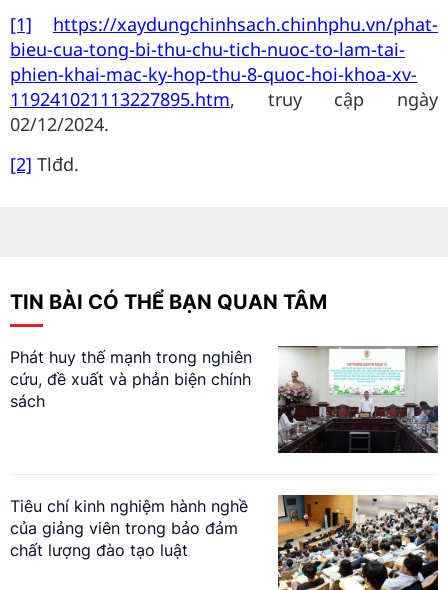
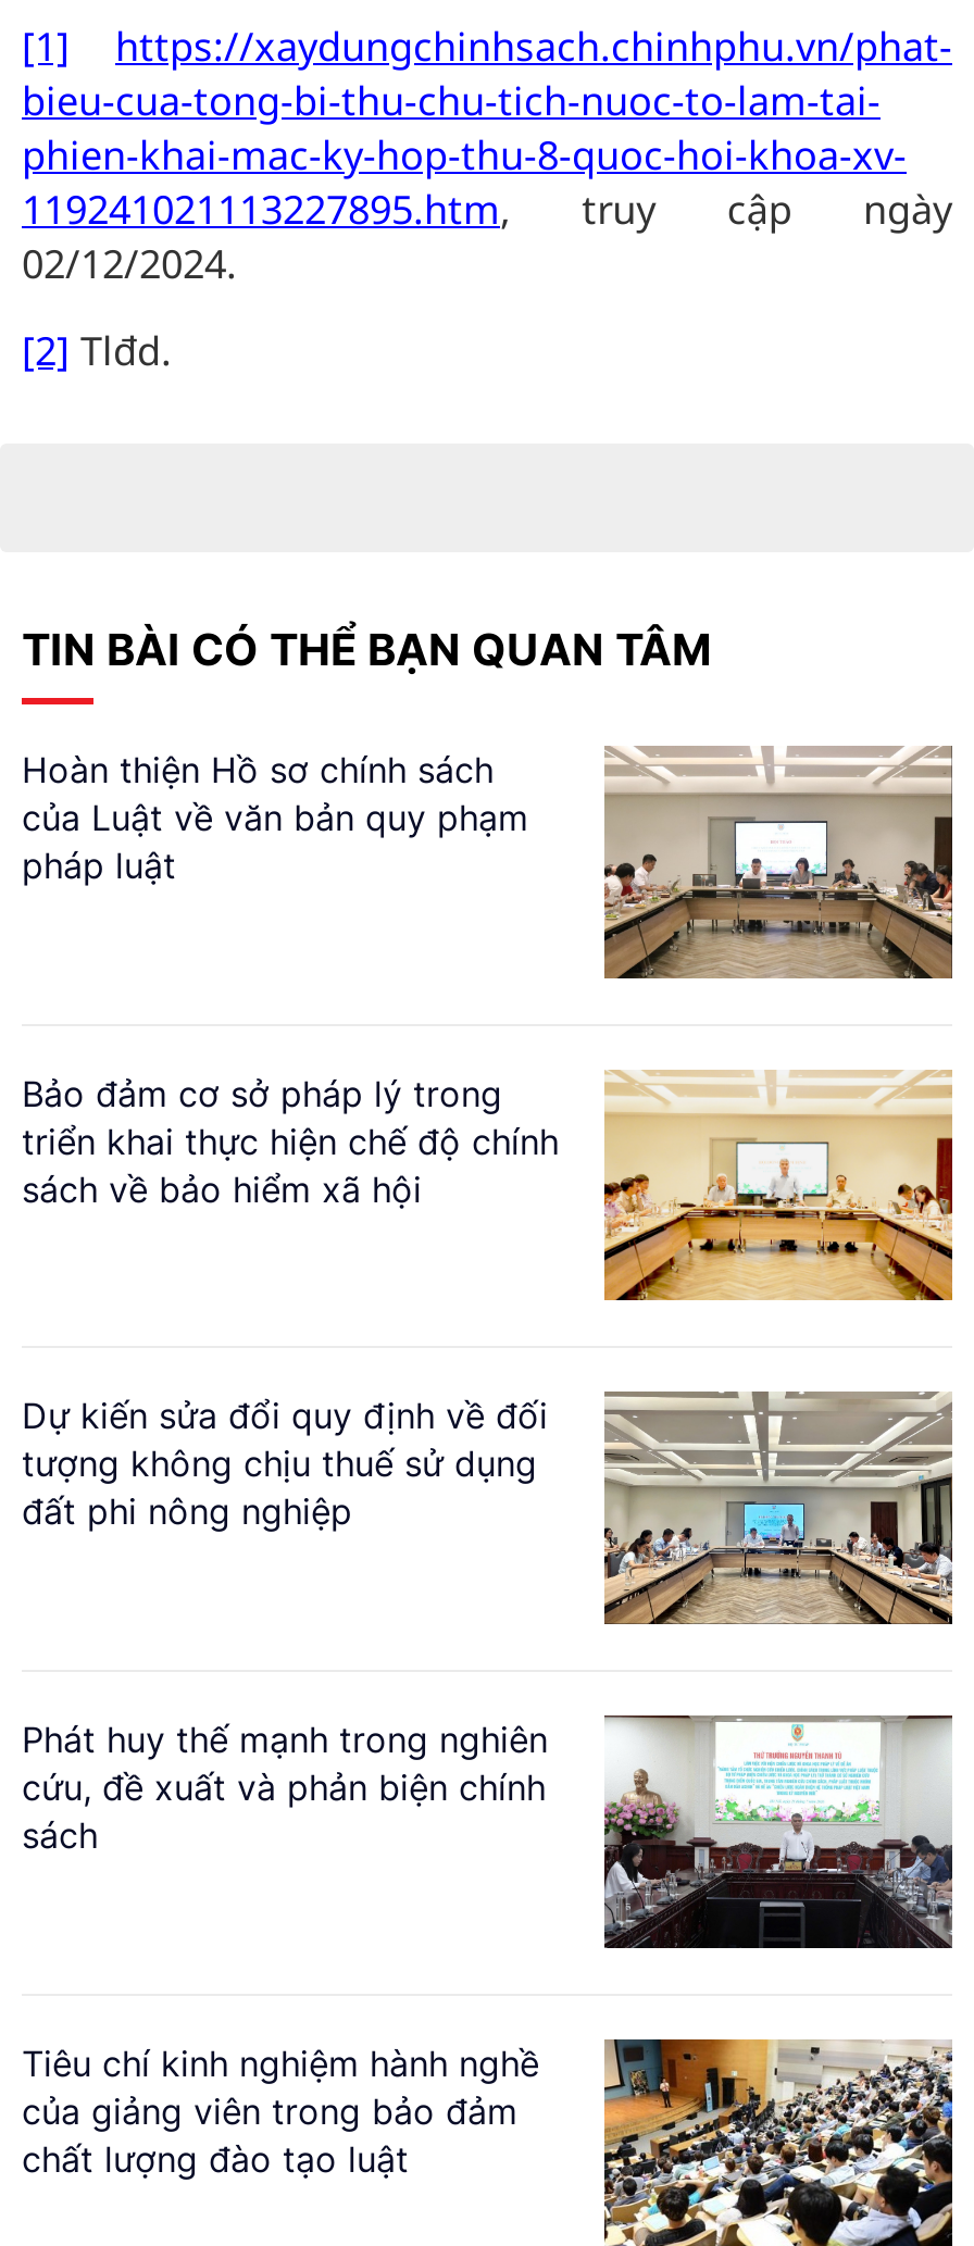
+ [image]
+ Hoàn thiện Hồ sơ chính sách
+ của Luật về văn bản quy phạm
+ pháp luật

+ [image]
+ Bảo đảm cơ sở pháp lý trong
+ triển khai thực hiện chế độ chính
+ sách về bảo hiểm xã hội

+ [image]
+ Dự kiến sửa đổi quy định về đối
+ tượng không chịu thuế sử dụng
+ đất phi nông nghiệp
